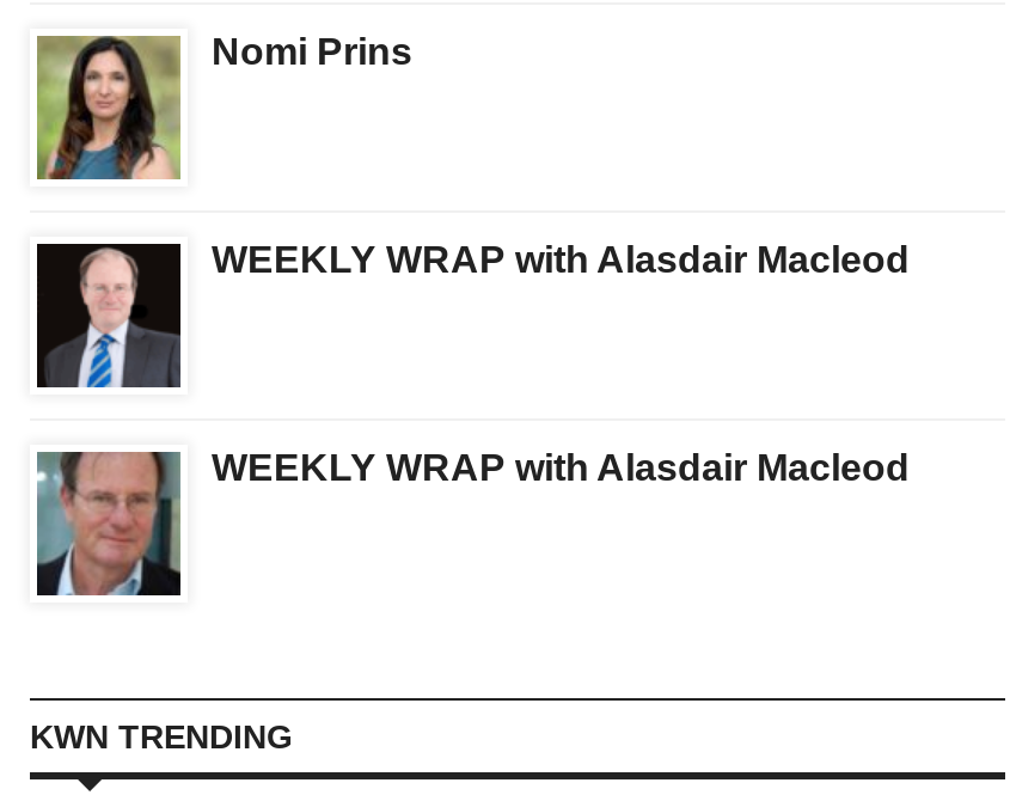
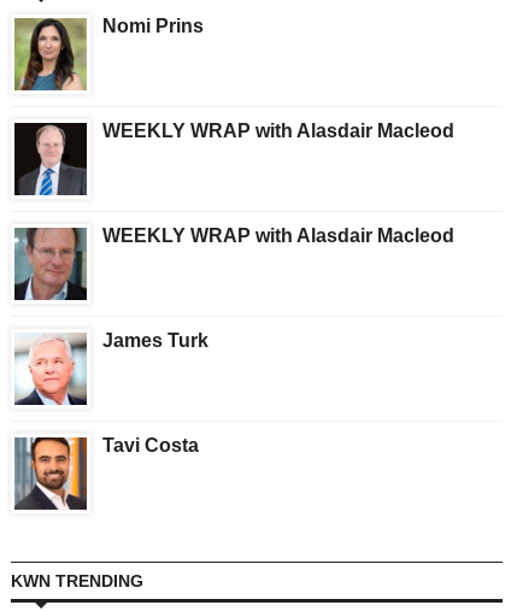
+ [image]
+ James Turk

+ [image]
+ Tavi Costa
